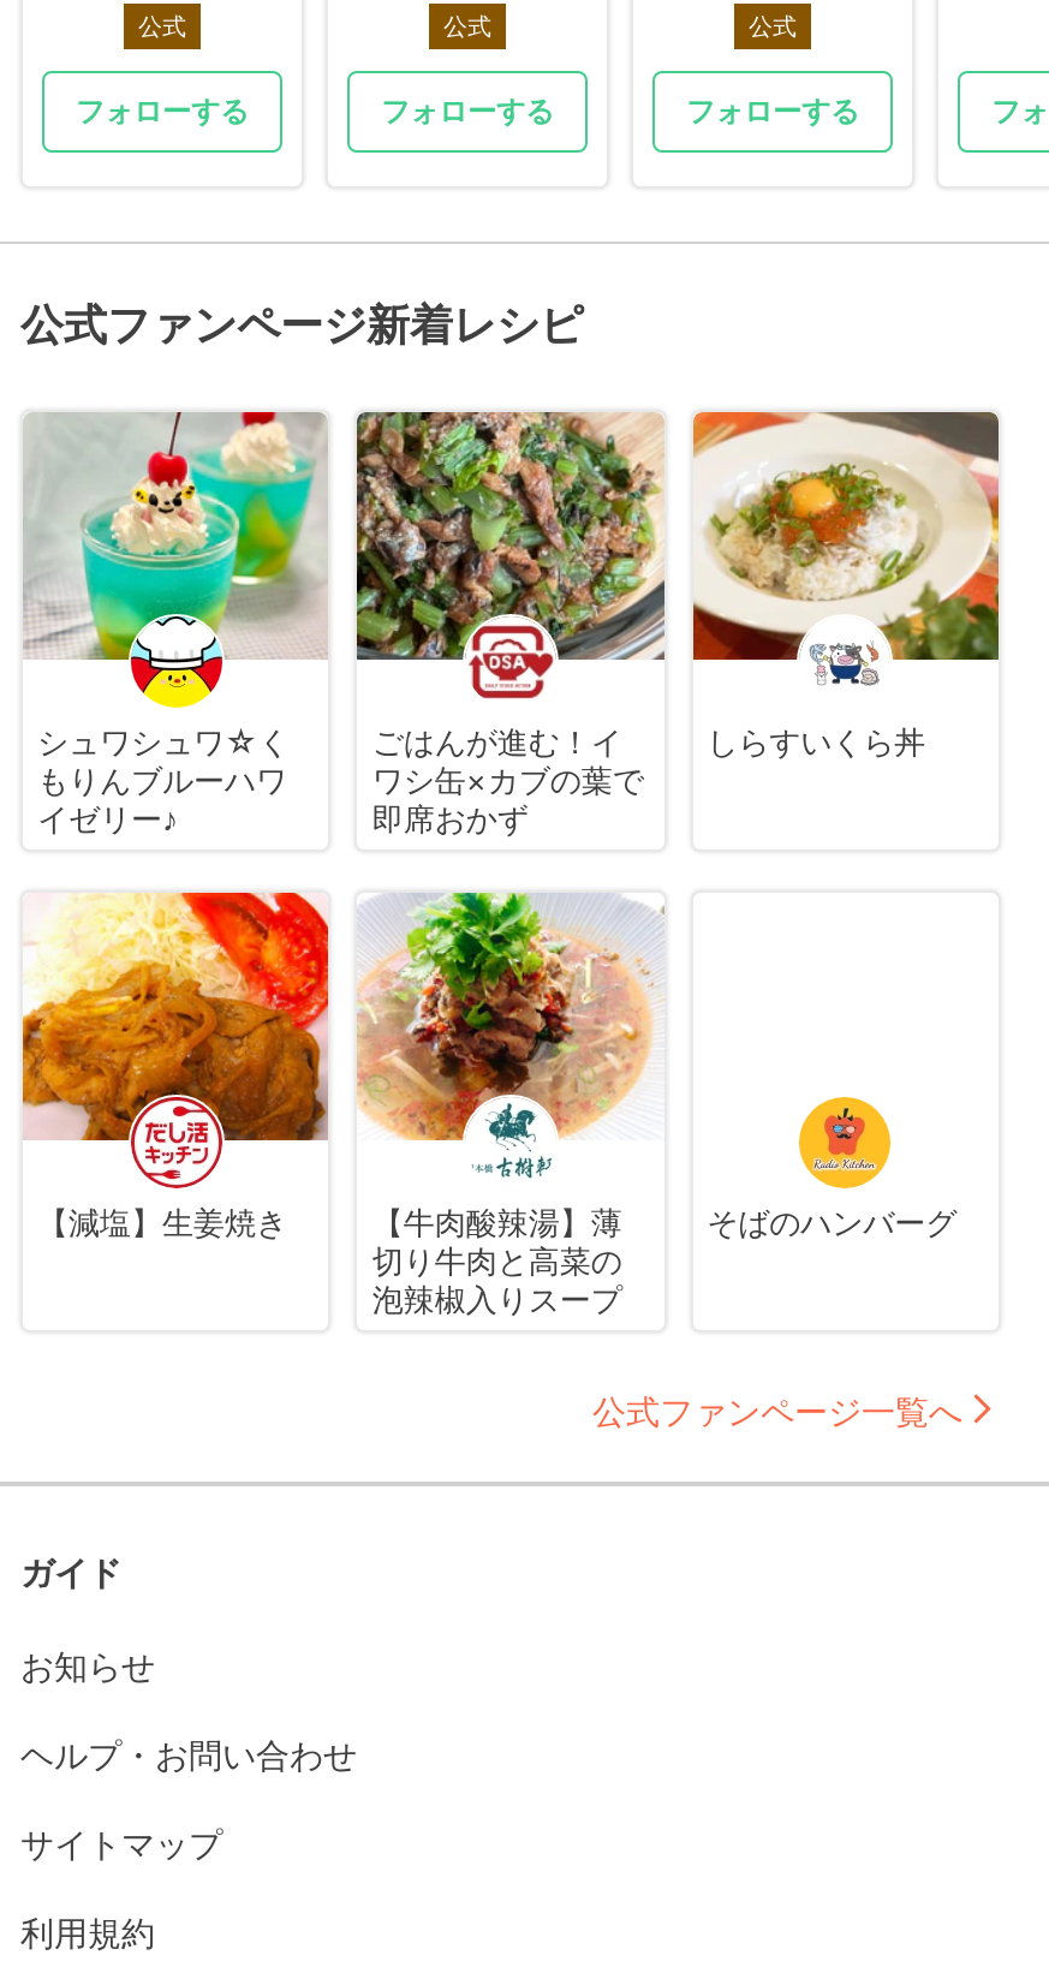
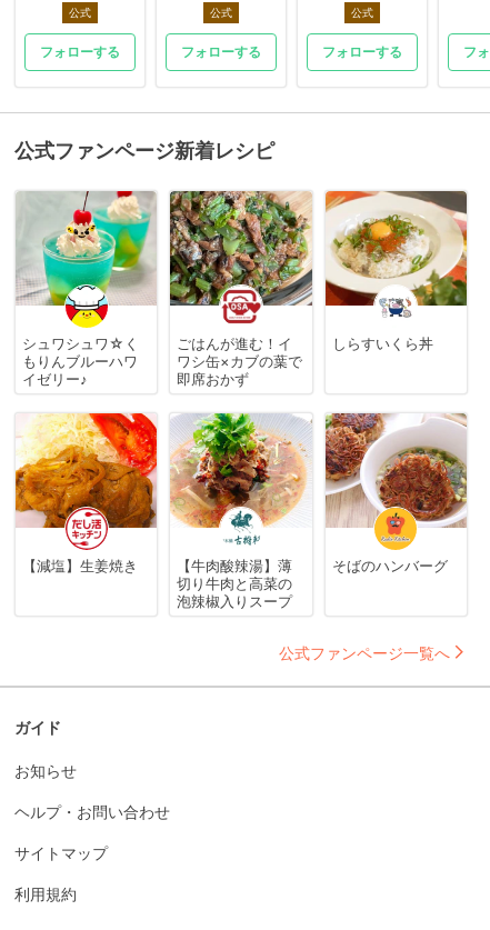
+ [image]
